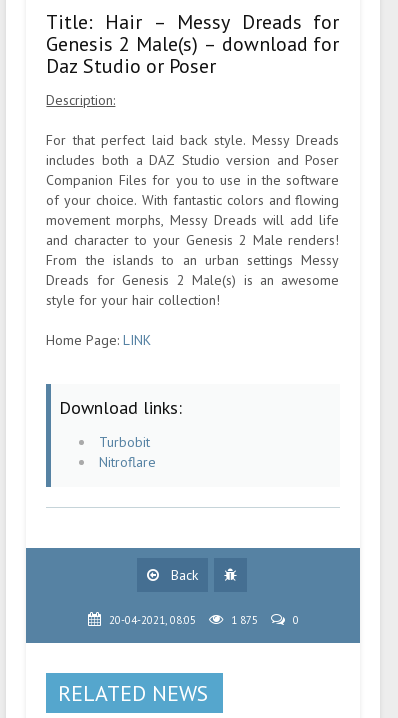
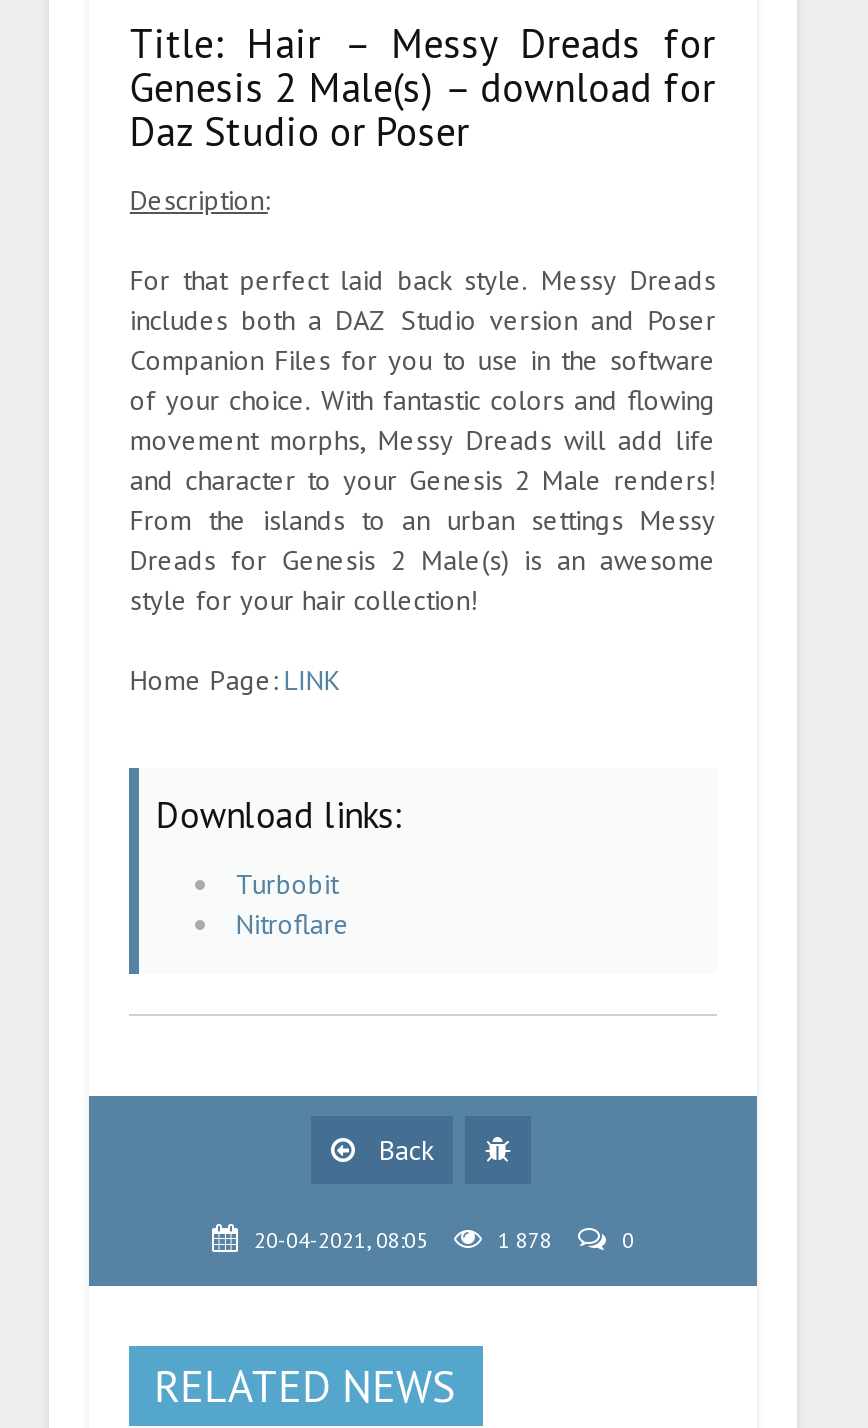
- 1 875
+ 1 878
